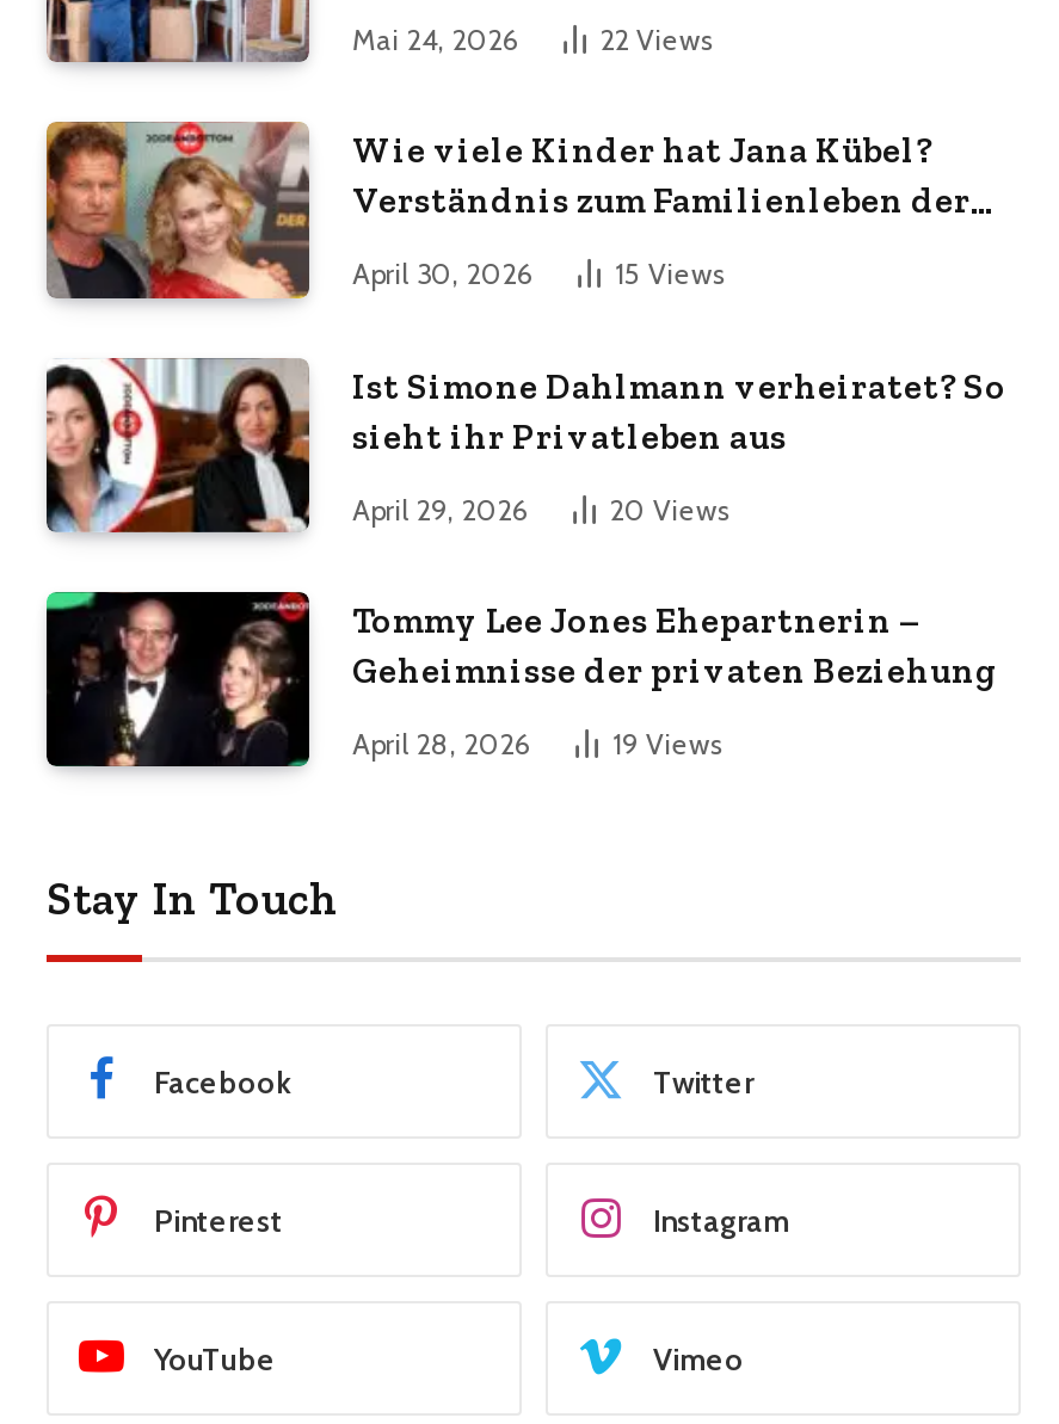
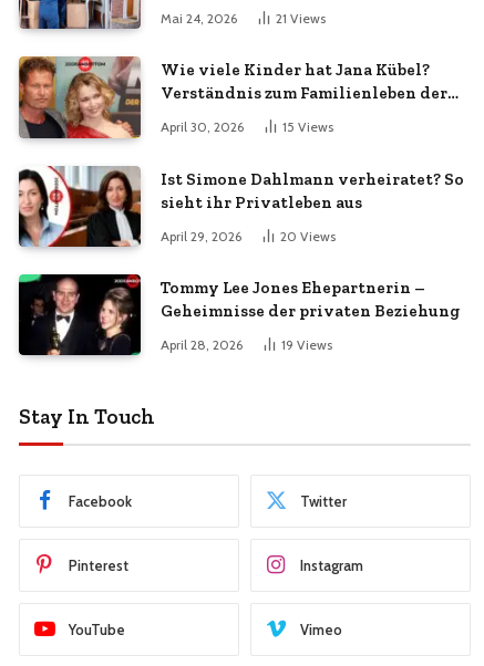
- 22 Views
+ 21 Views
